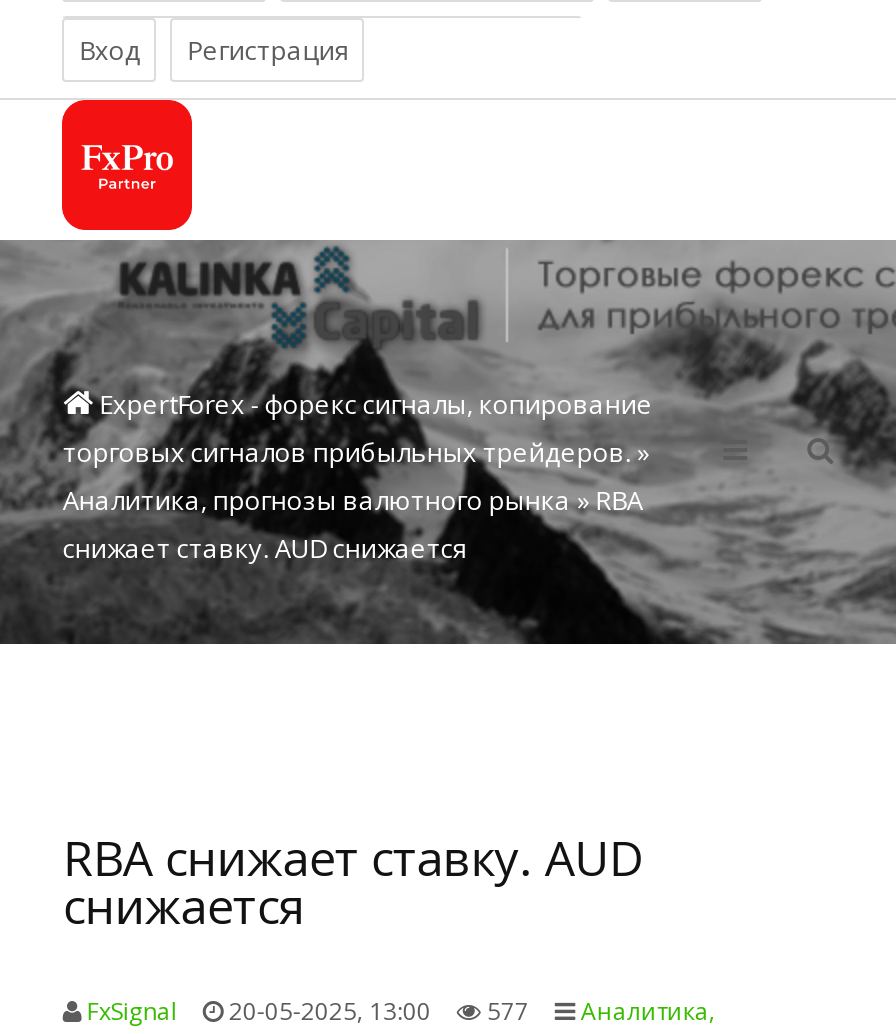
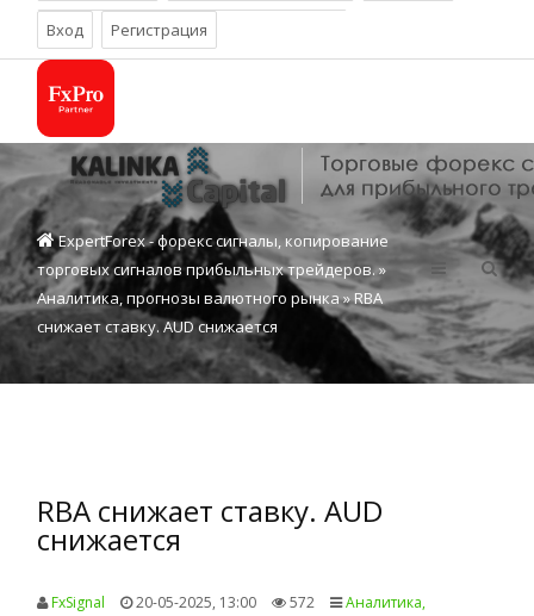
- FxSignal 20-05-2025, 13:00 577 Аналитика,
+ FxSignal 20-05-2025, 13:00 572 Аналитика,
